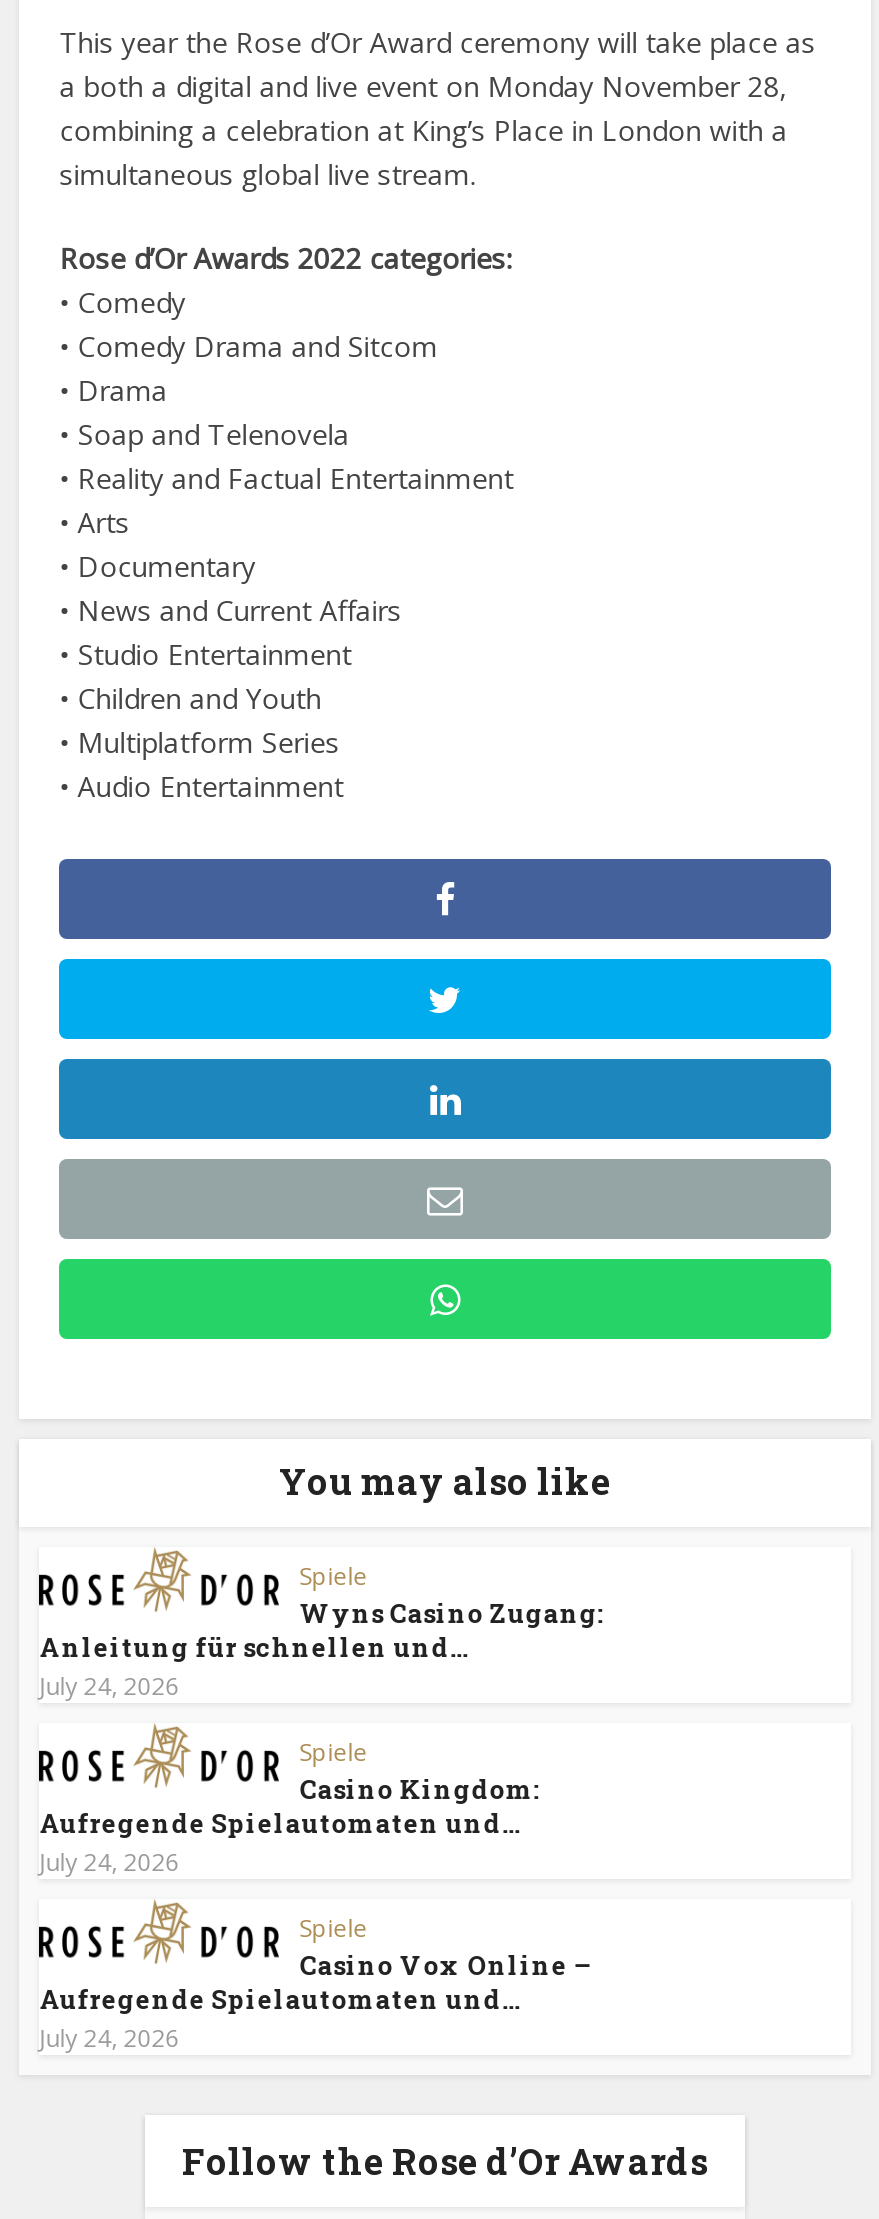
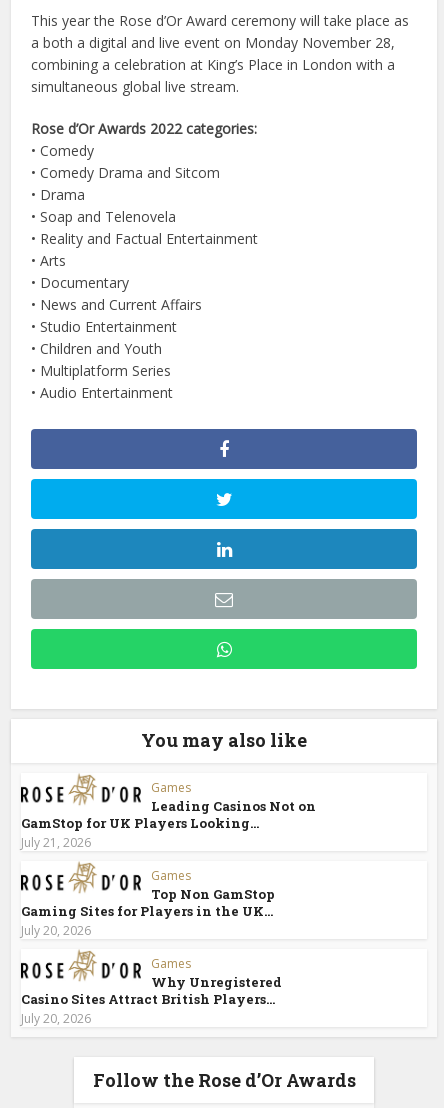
- Spiele
- Wyns Casino Zugang:
- Anleitung für schnellen und...
- July 24, 2026
+ Games
+ Leading Casinos Not on
+ GamStop for UK Players Looking...
+ July 21, 2026

- Spiele
- Casino Kingdom:
- Aufregende Spielautomaten und...
- July 24, 2026
+ Games
+ Top Non GamStop
+ Gaming Sites for Players in the UK...
+ July 20, 2026

- Spiele
- Casino Vox Online –
- Aufregende Spielautomaten und...
- July 24, 2026
+ Games
+ Why Unregistered
+ Casino Sites Attract British Players...
+ July 20, 2026
